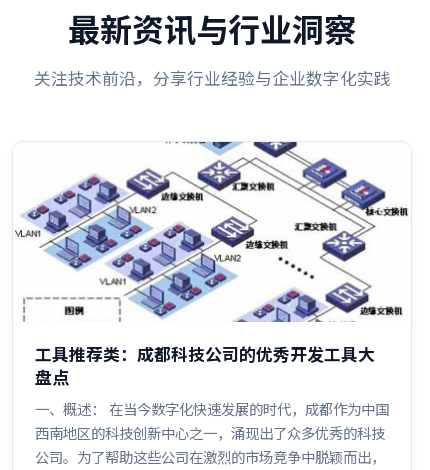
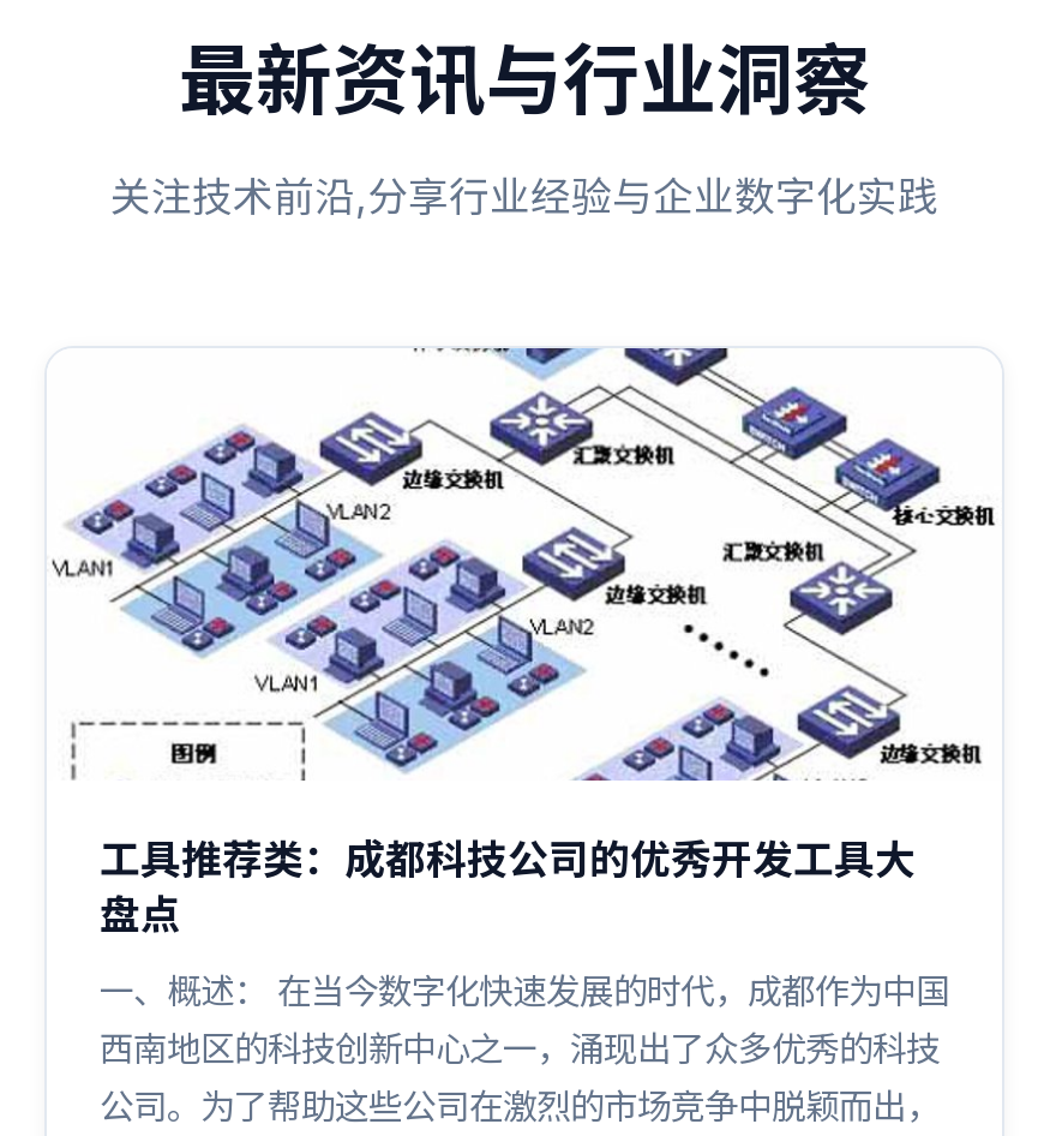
- 关注技术前沿，分享行业经验与企业数字化实践
+ 关注技术前沿,分享行业经验与企业数字化实践
